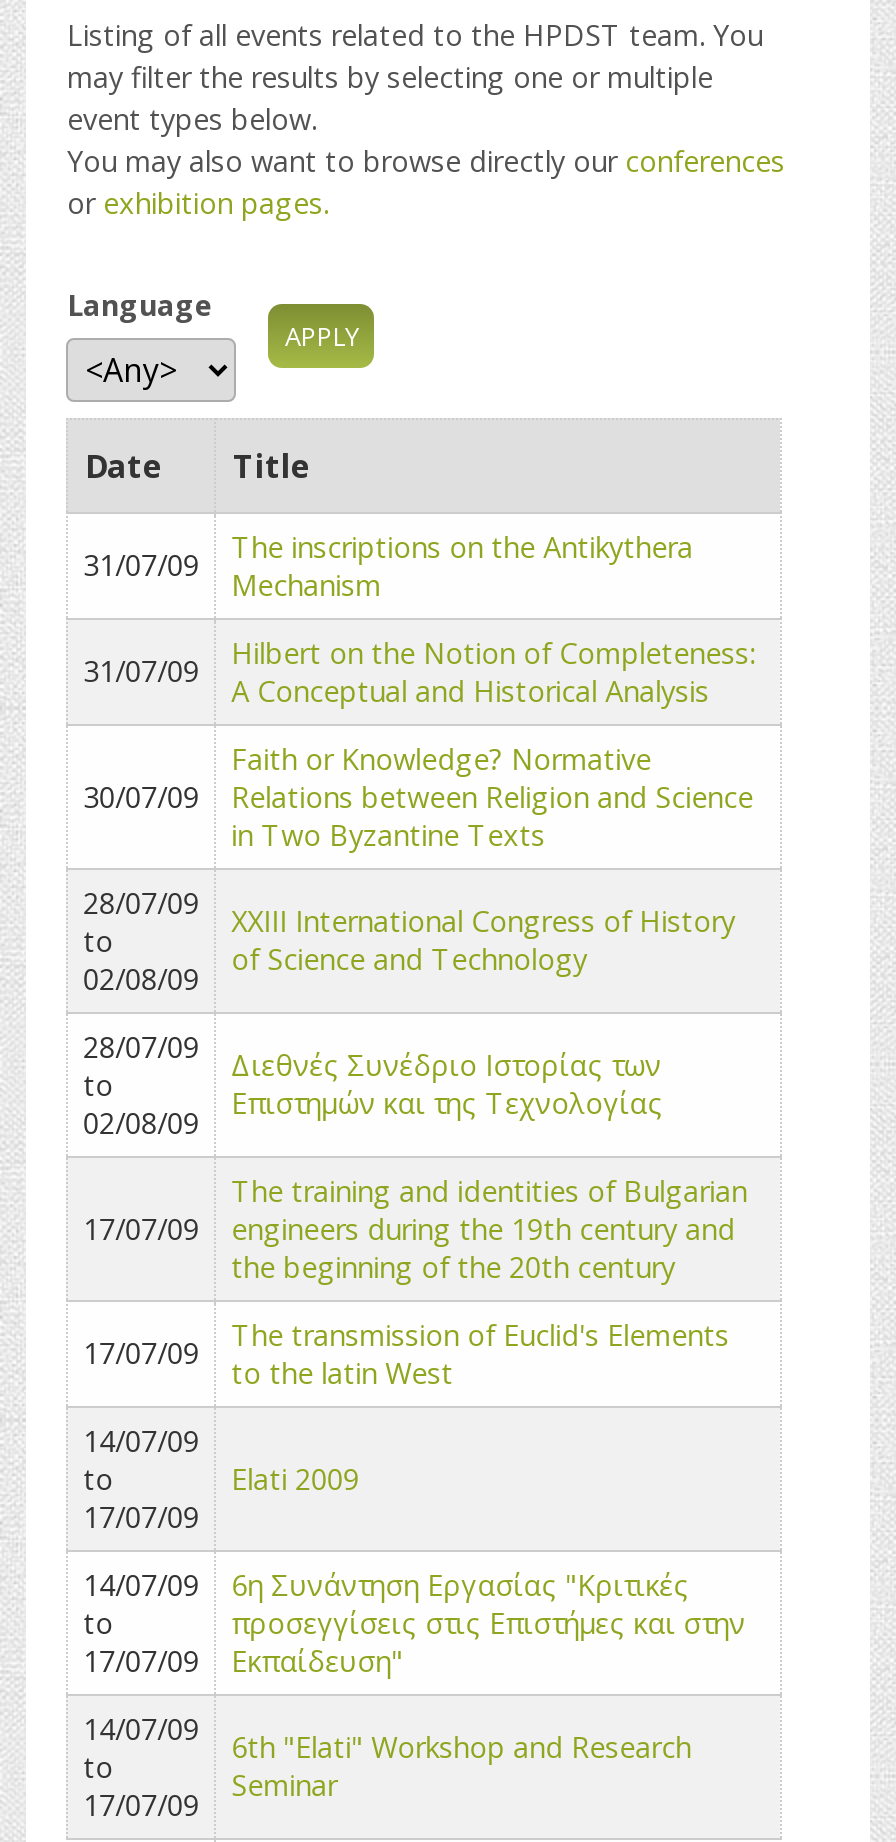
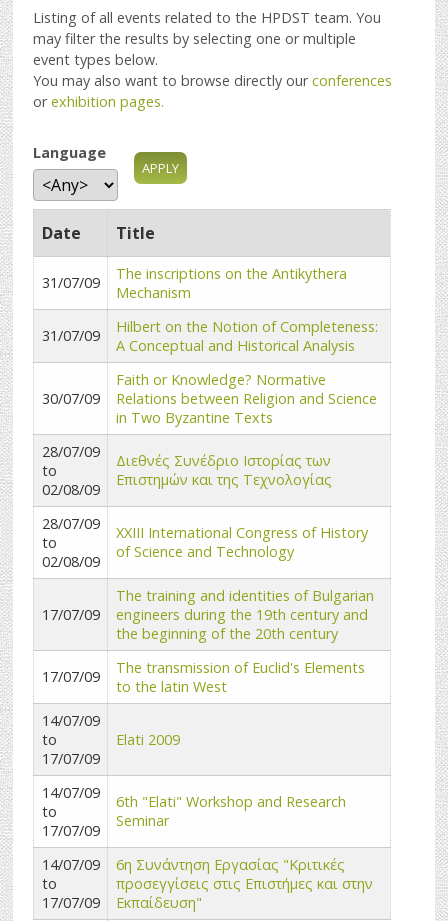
moved down: XXIII International Congress of History | of Science and Technology

moved up: Διεθνές Συνέδριο Ιστορίας των | Επιστημών και της Τεχνολογίας

moved down: 6η Συνάντηση Εργασίας "Κριτικές | προσεγγίσεις στις Επιστήμες και στην | Εκπαίδευση"

moved up: 6th "Elati" Workshop and Research | Seminar
